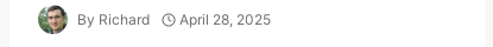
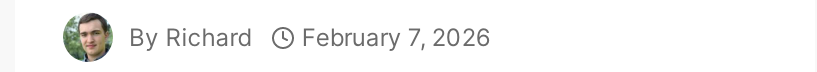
- By Richard April 28, 2025
+ By Richard February 7, 2026
